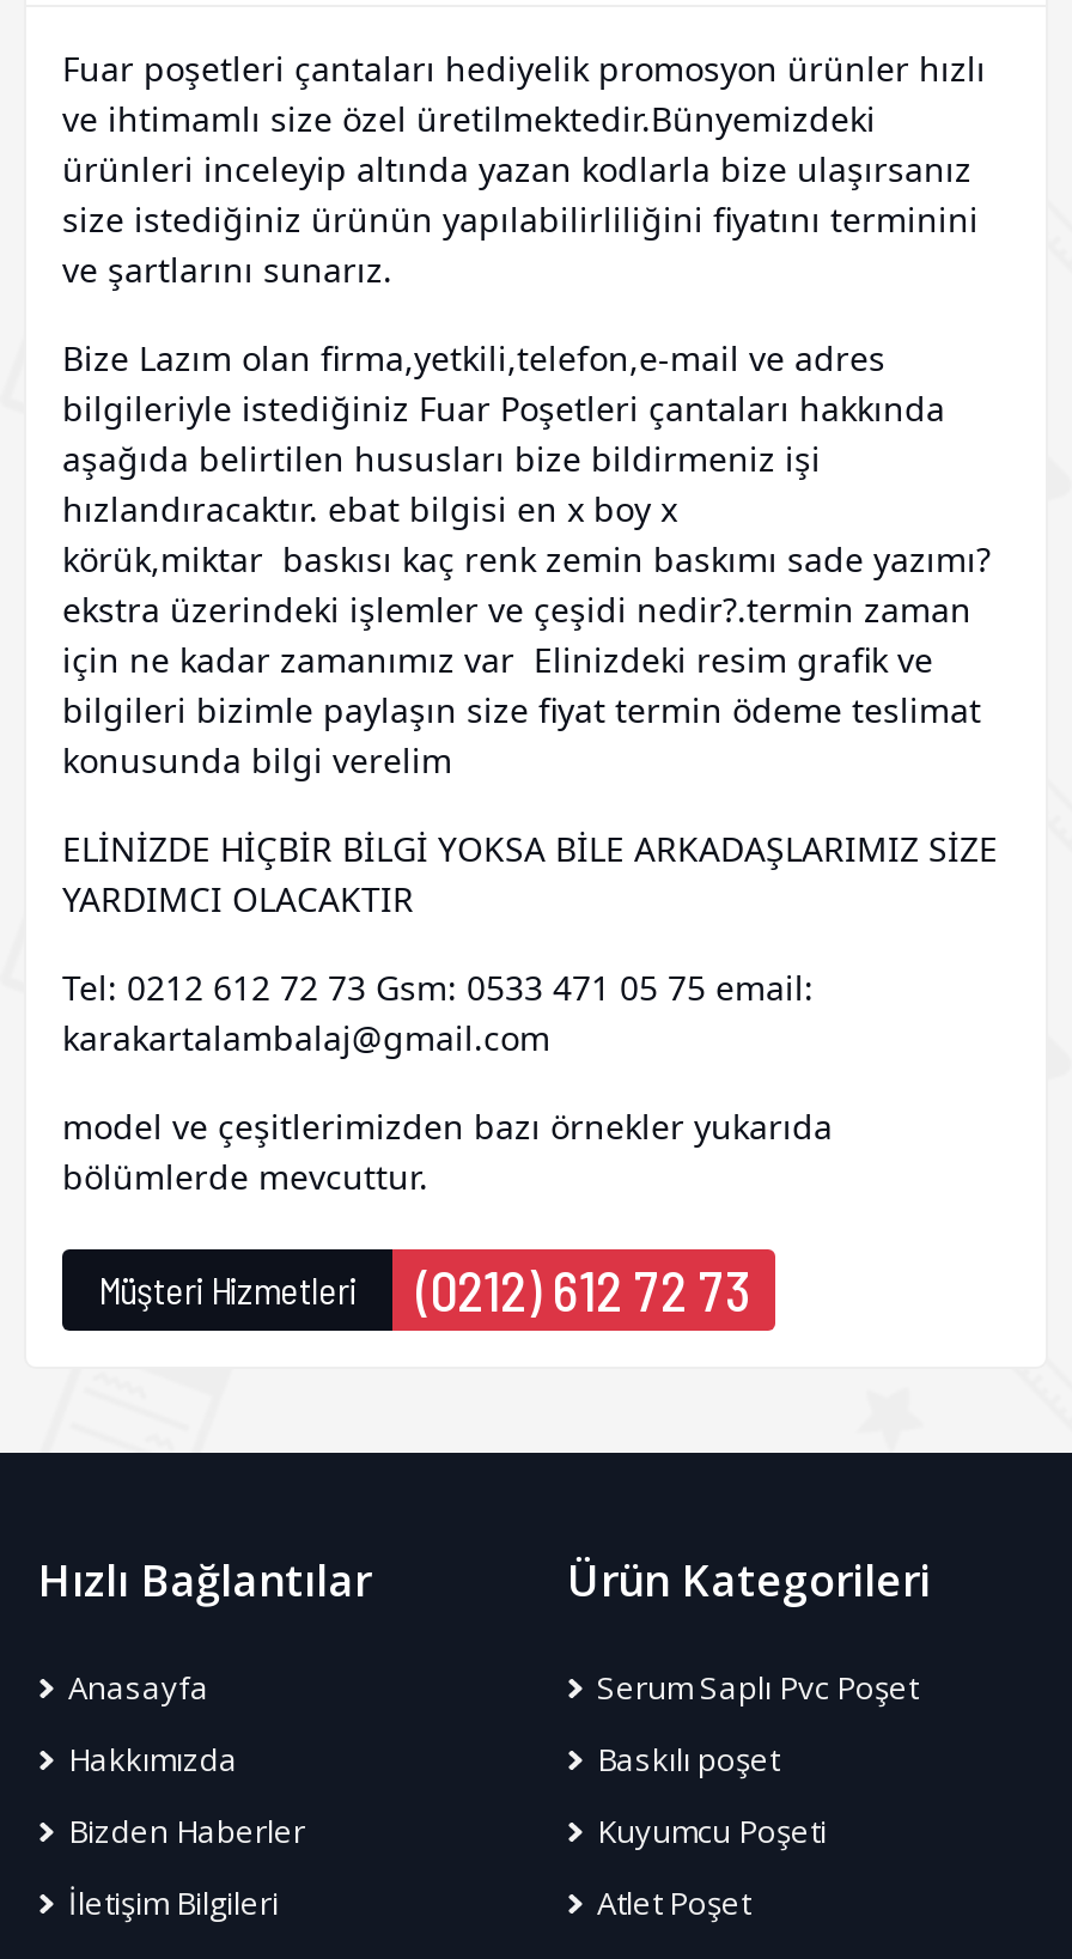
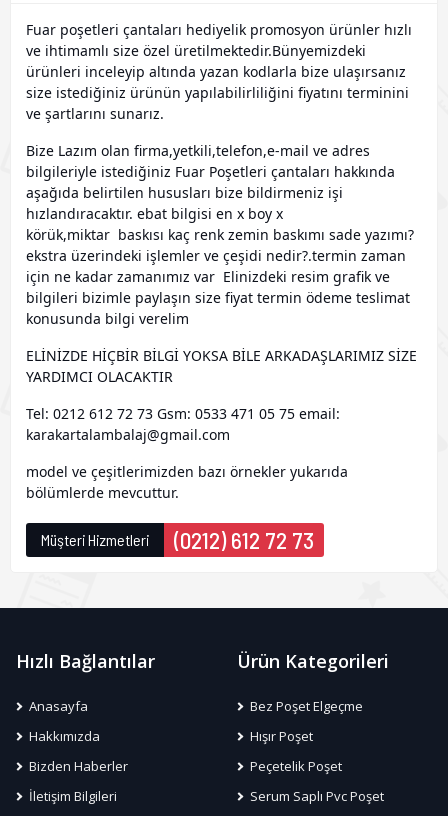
moved down: Serum Saplı Pvc Poşet

+ Bez Poşet Elgeçme
+ Hışır Poşet
+ Peçetelik Poşet

- Baskılı poşet
- Kuyumcu Poşeti
- Atlet Poşet
